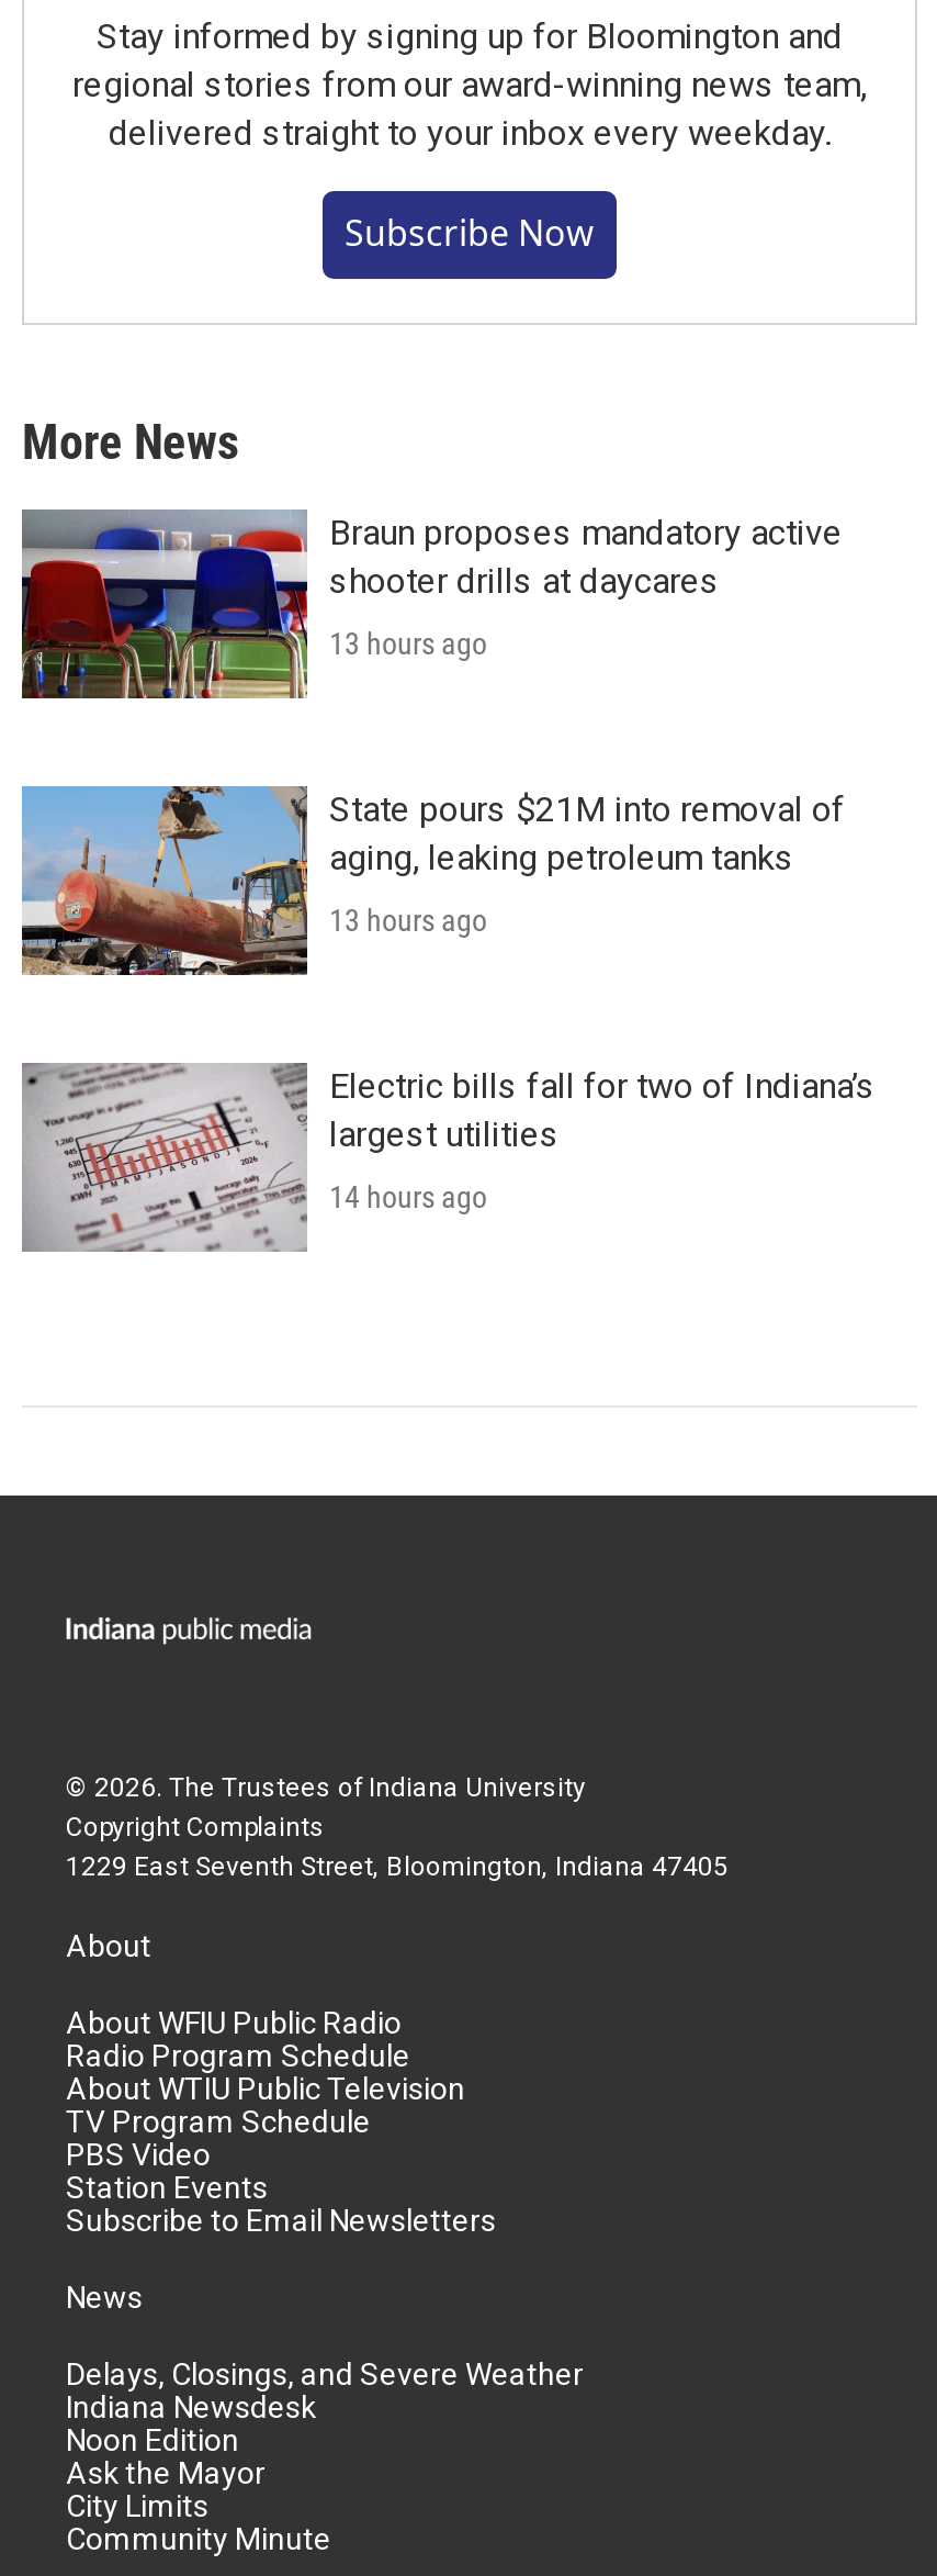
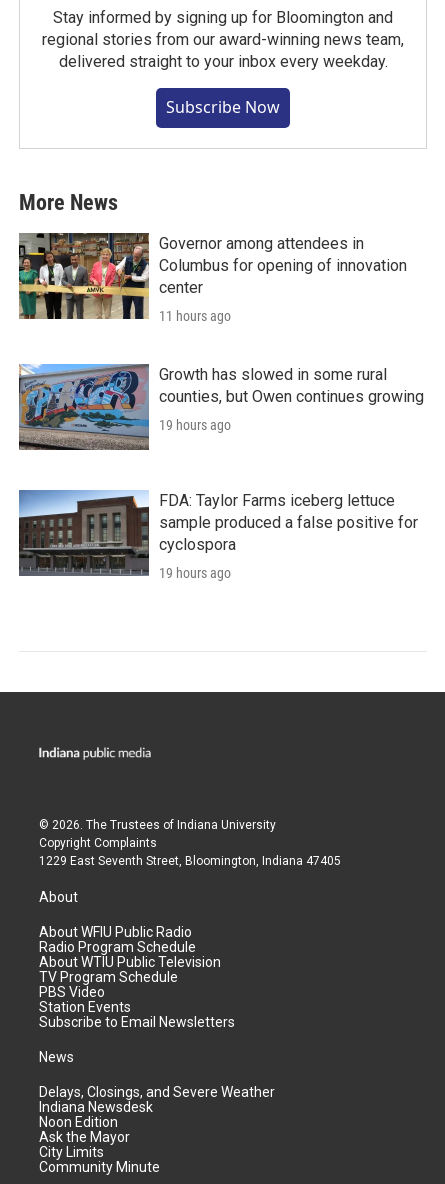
- [image]
- Braun proposes mandatory active
- shooter drills at daycares
+ [image]
+ Governor among attendees in
+ Columbus for opening of innovation
+ center

- 13 hours ago
+ 11 hours ago

- [image]
- State pours $21M into removal of
- aging, leaking petroleum tanks
+ [image]
+ Growth has slowed in some rural
+ counties, but Owen continues growing

- 13 hours ago
+ 19 hours ago

- [image]
- Electric bills fall for two of Indiana’s
- largest utilities
+ [image]
+ FDA: Taylor Farms iceberg lettuce
+ sample produced a false positive for
+ cyclospora

- 14 hours ago
+ 19 hours ago
